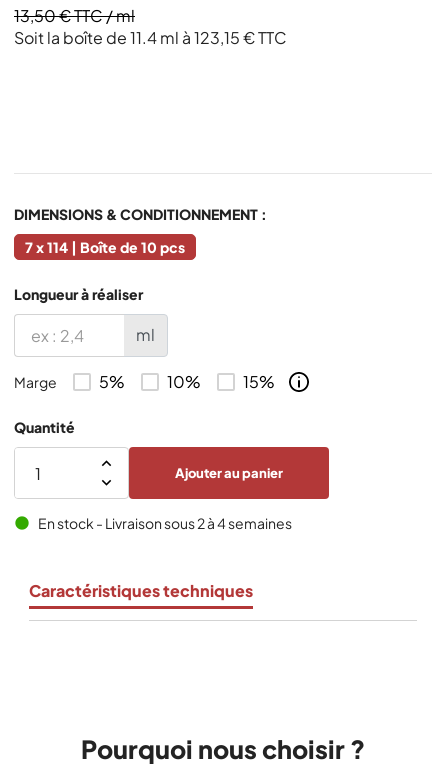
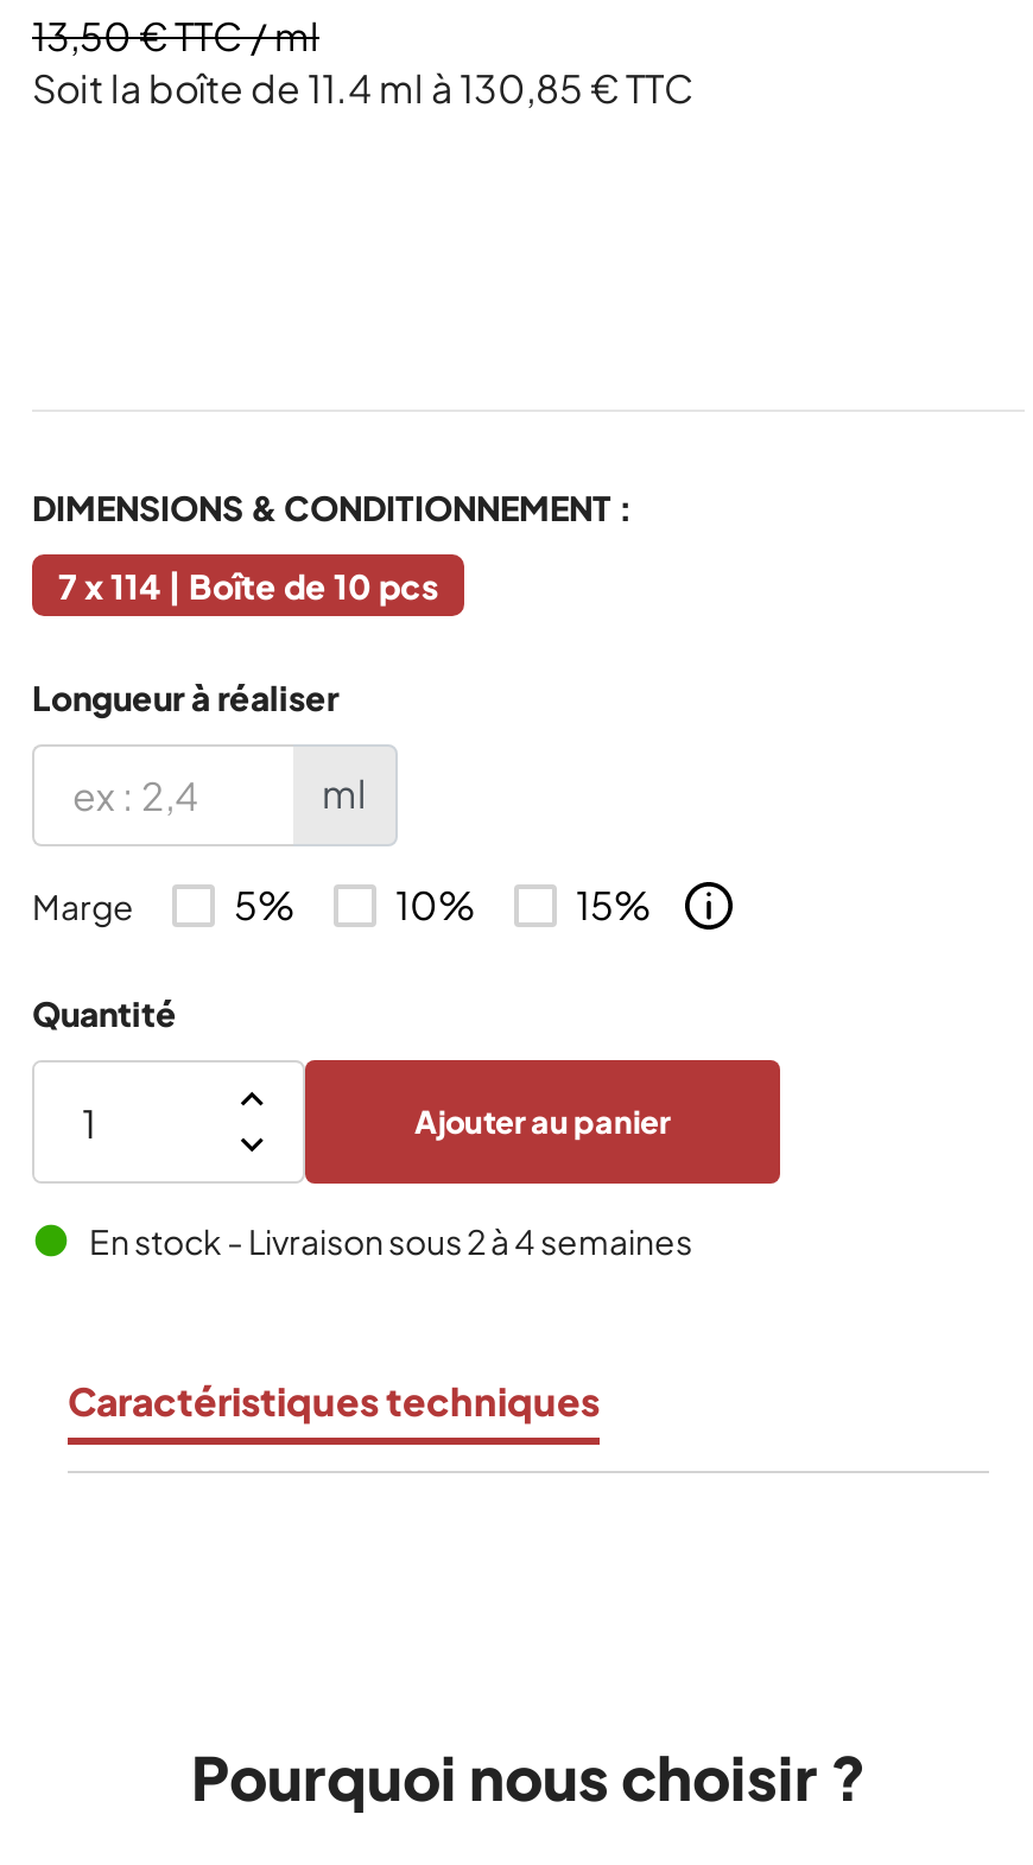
- Soit la boîte de 11.4 ml à 123,15 € TTC
+ Soit la boîte de 11.4 ml à 130,85 € TTC
